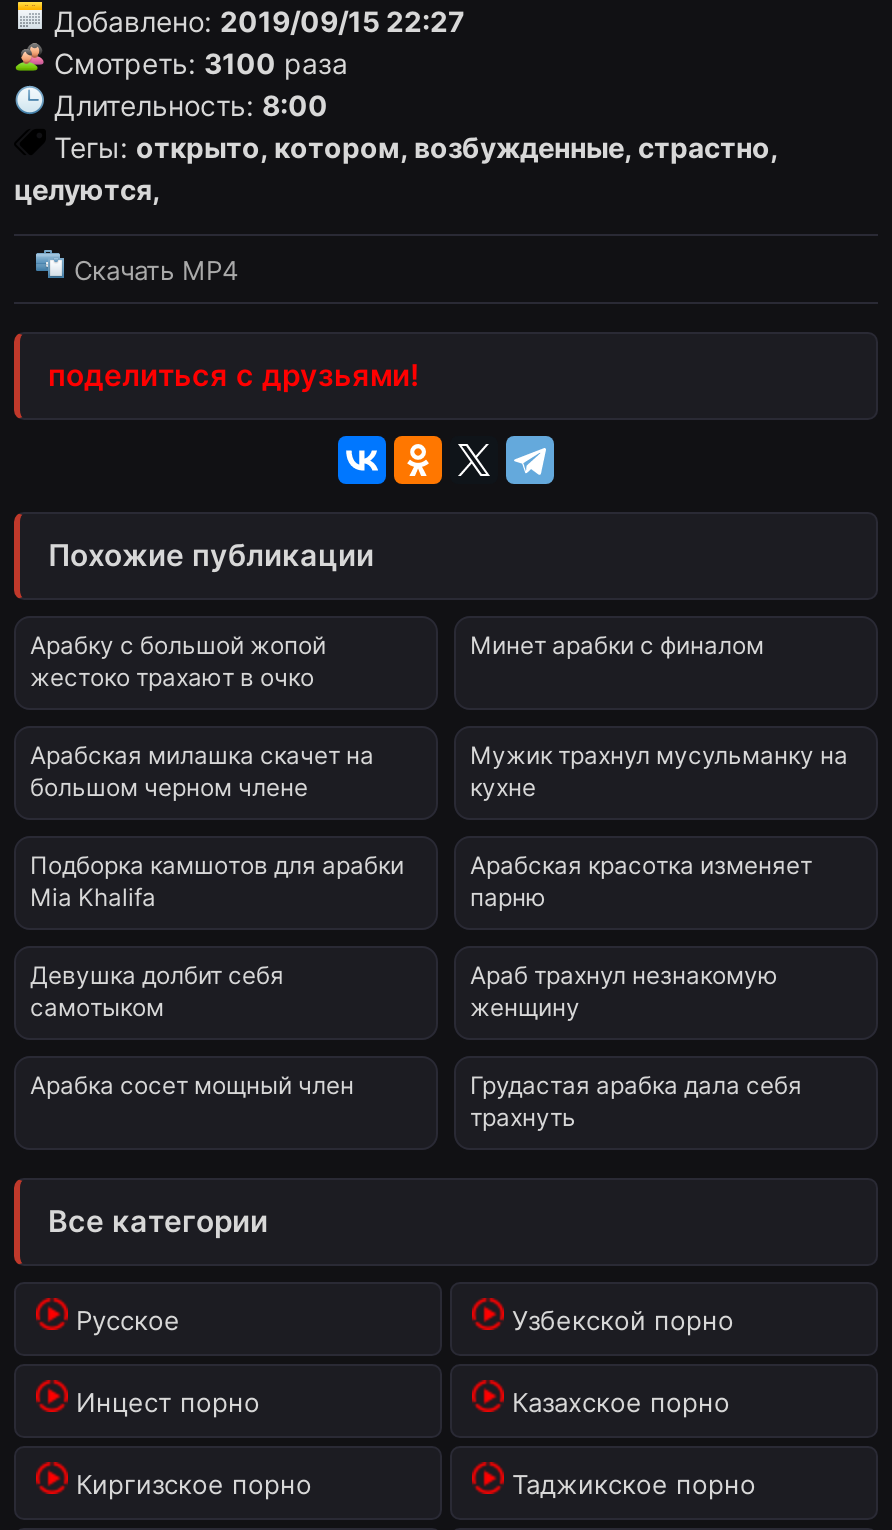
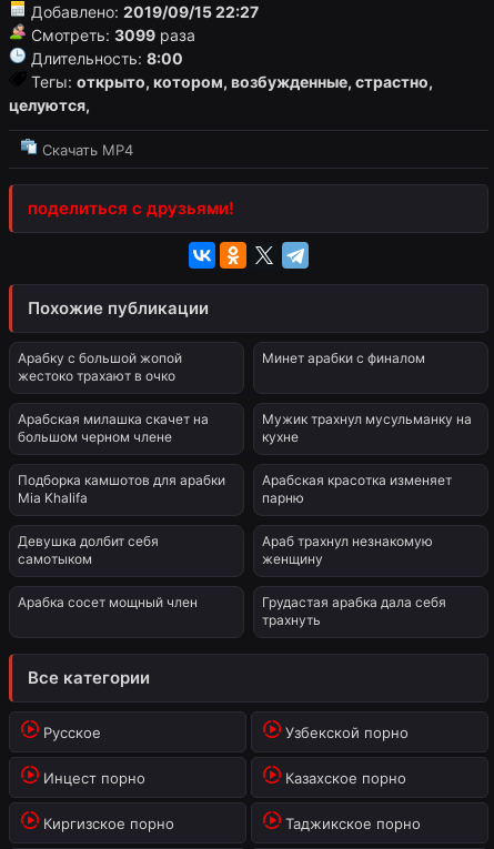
- Смотреть: 3100 раза
+ Смотреть: 3099 раза
